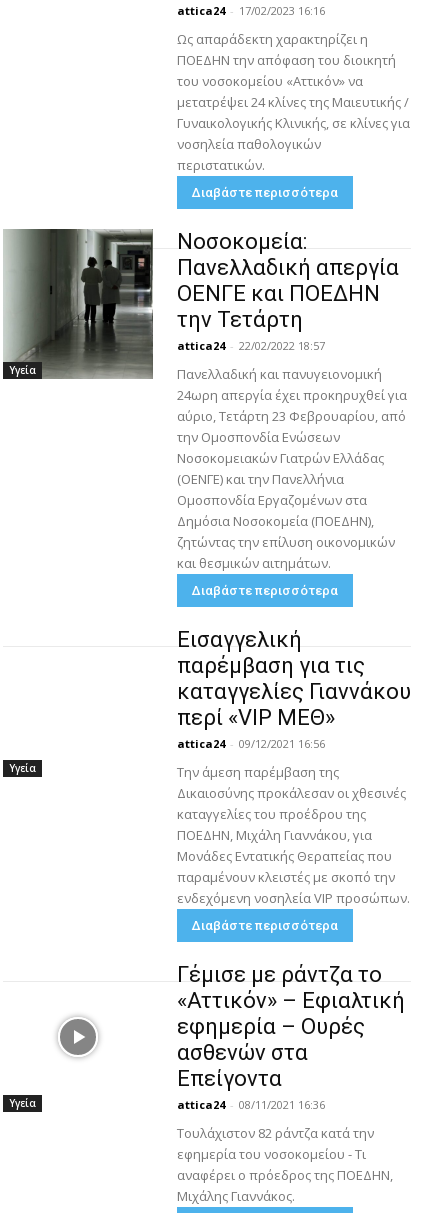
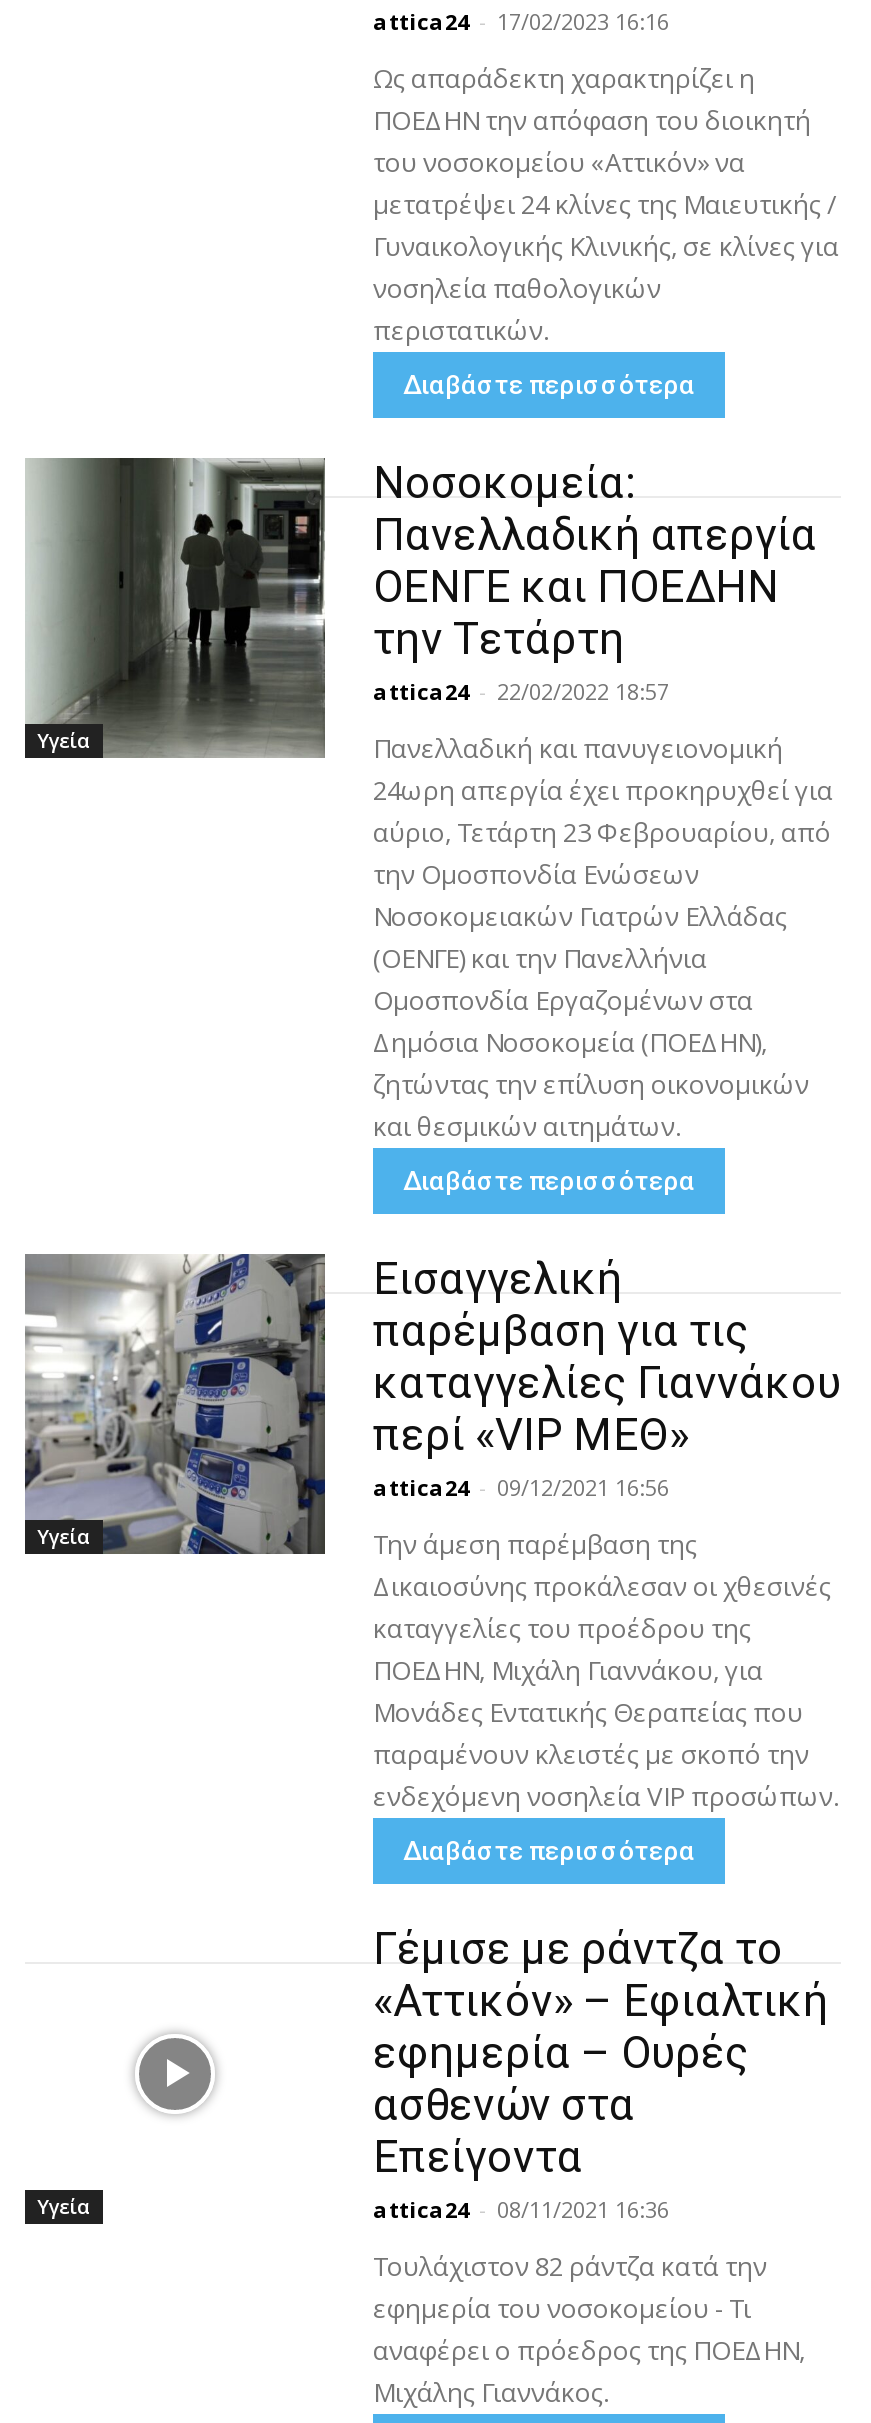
+ [image]
